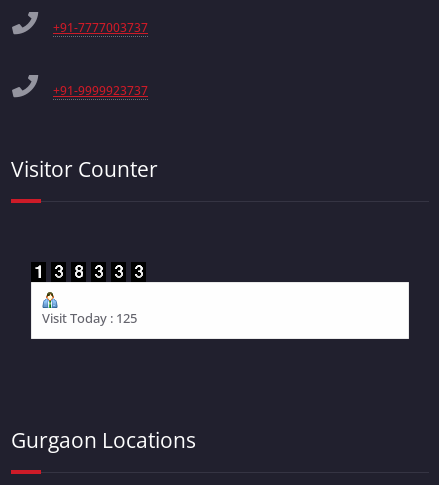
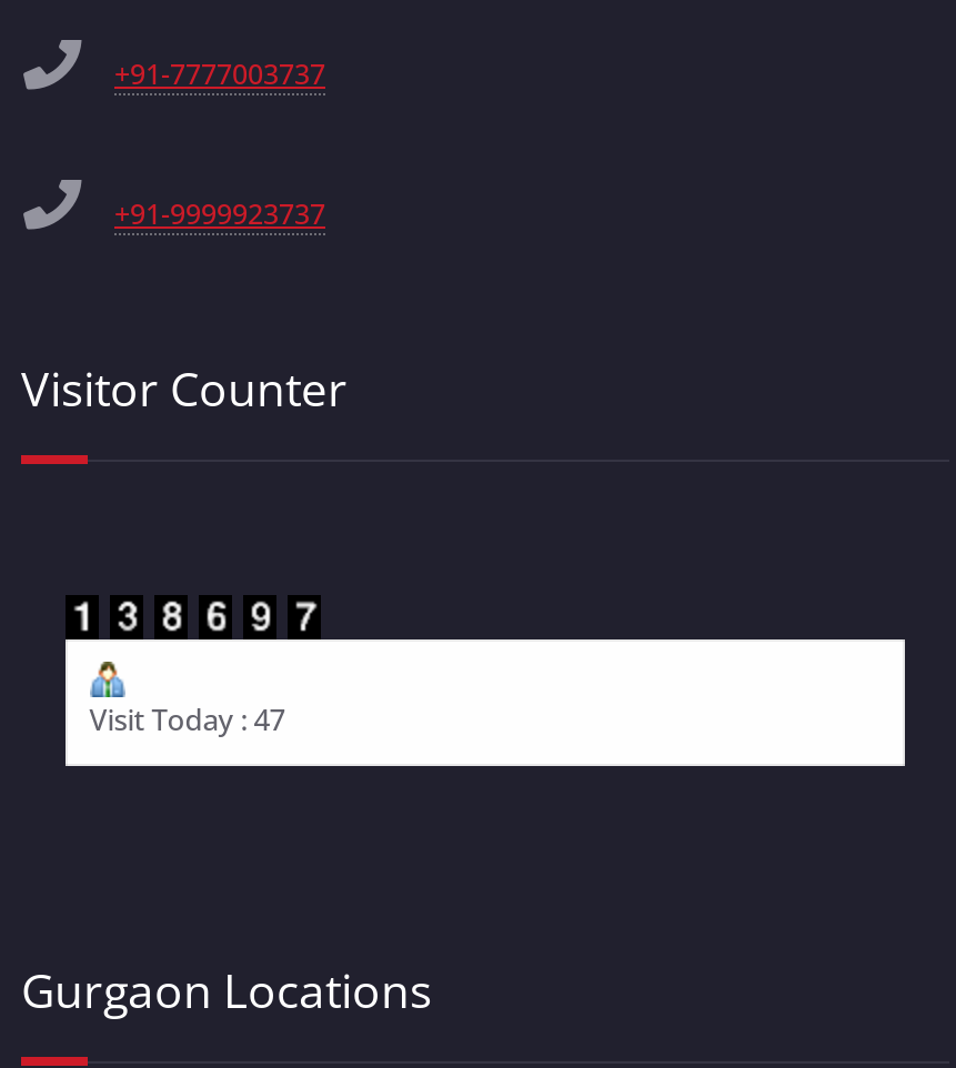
- Visit Today : 125
+ Visit Today : 47
